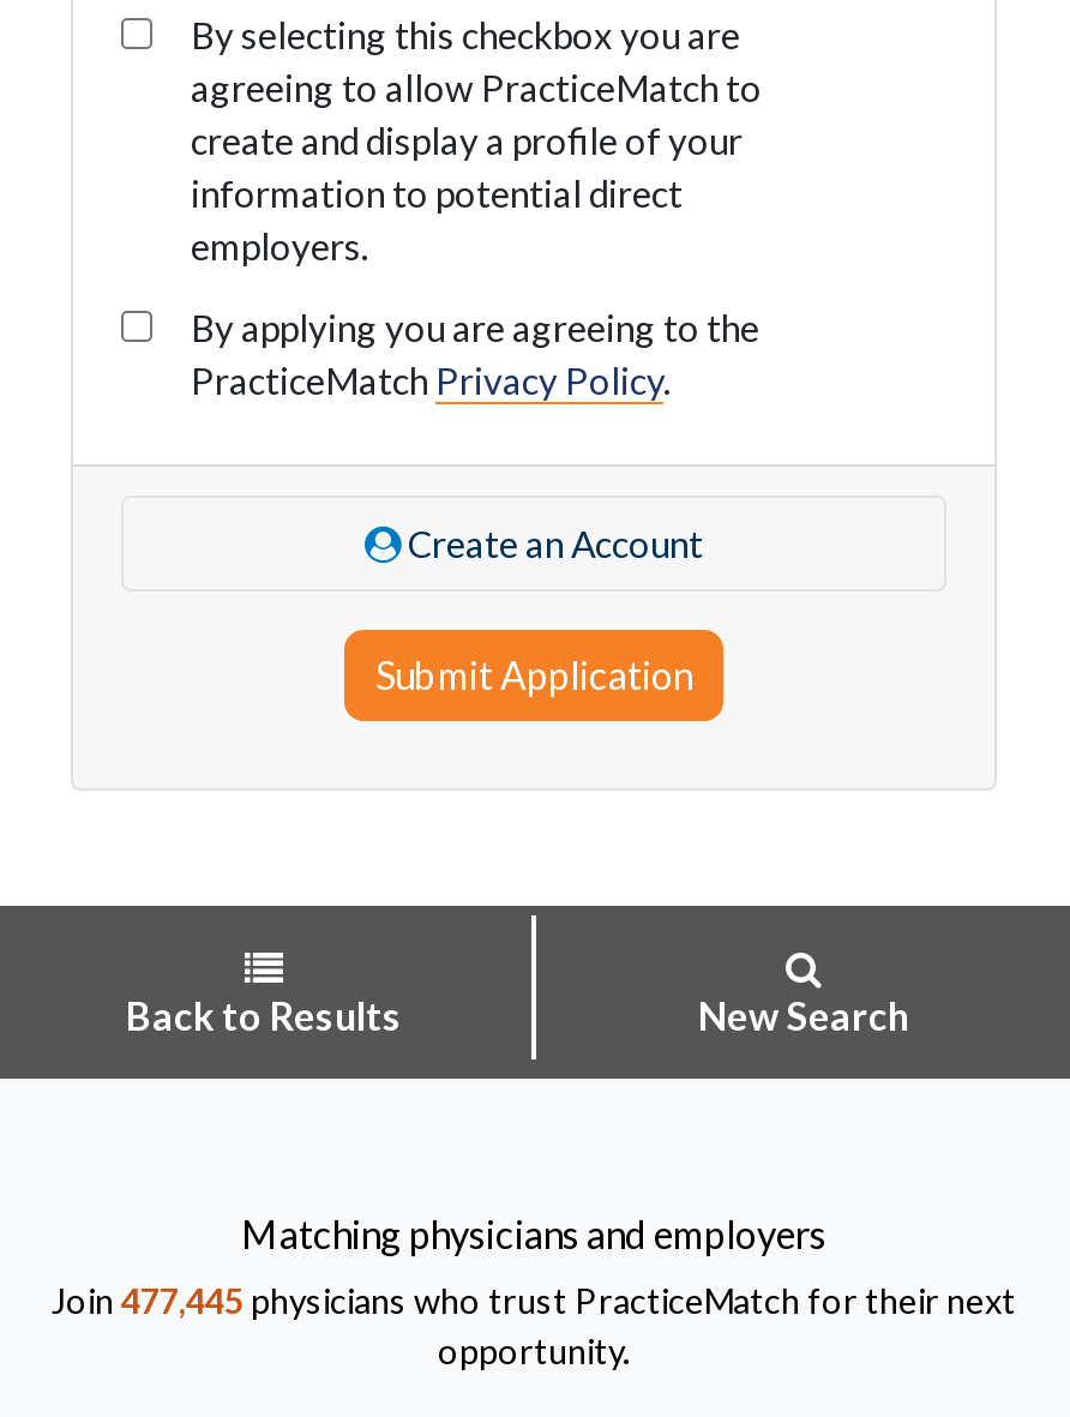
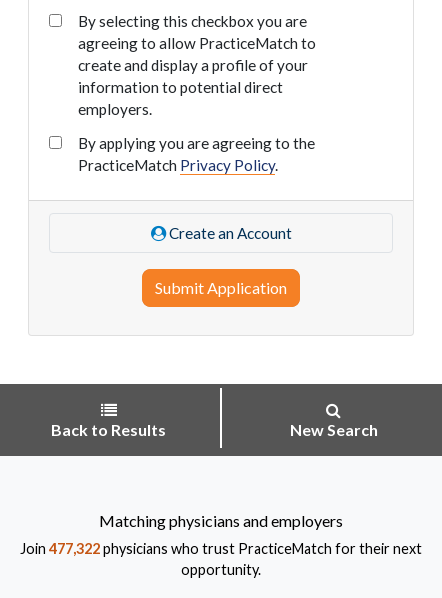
- Join 477,445 physicians who trust PracticeMatch for their next
+ Join 477,322 physicians who trust PracticeMatch for their next
